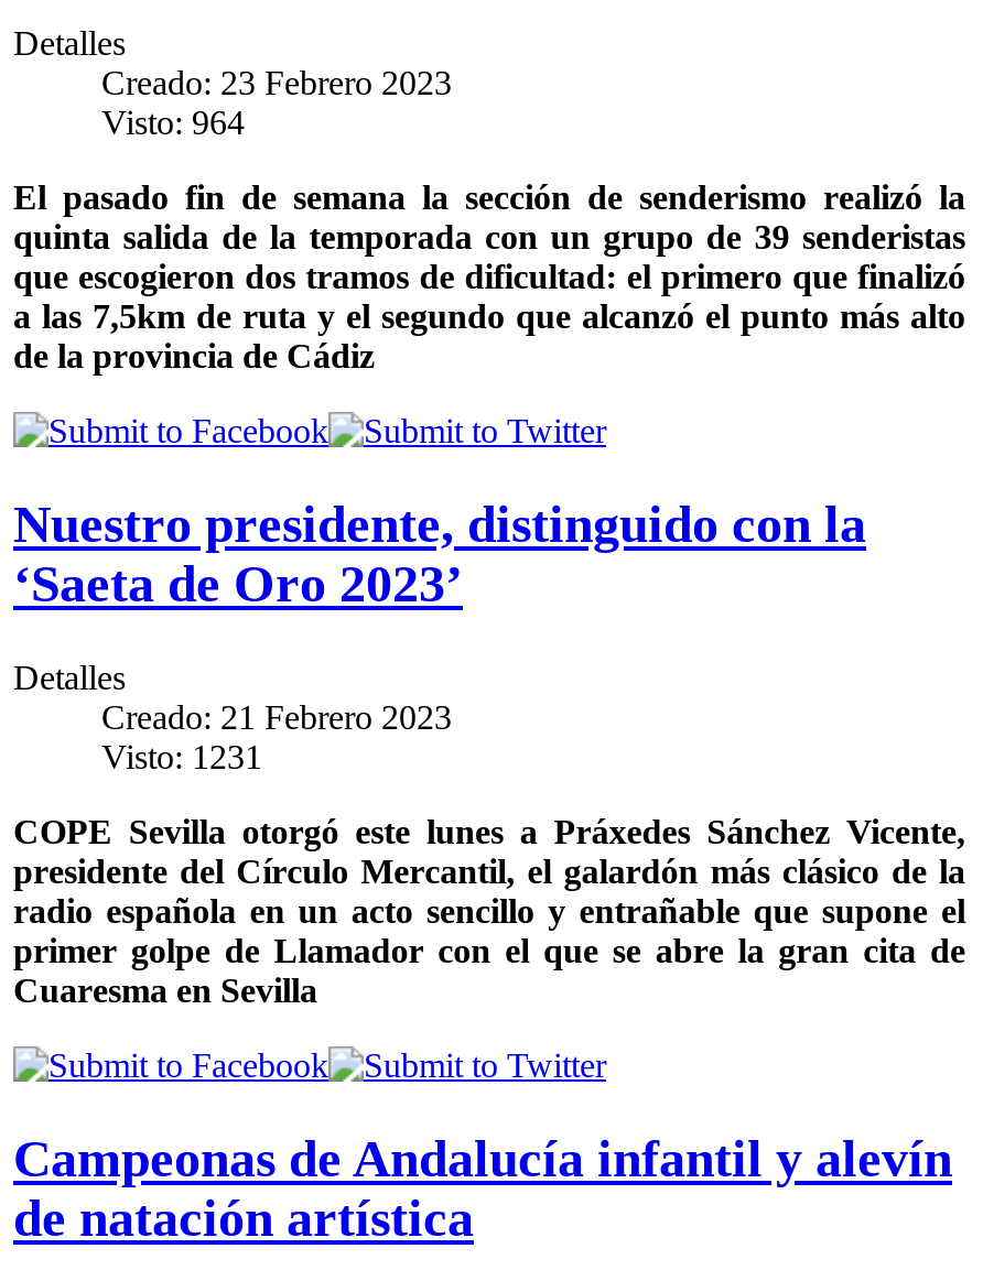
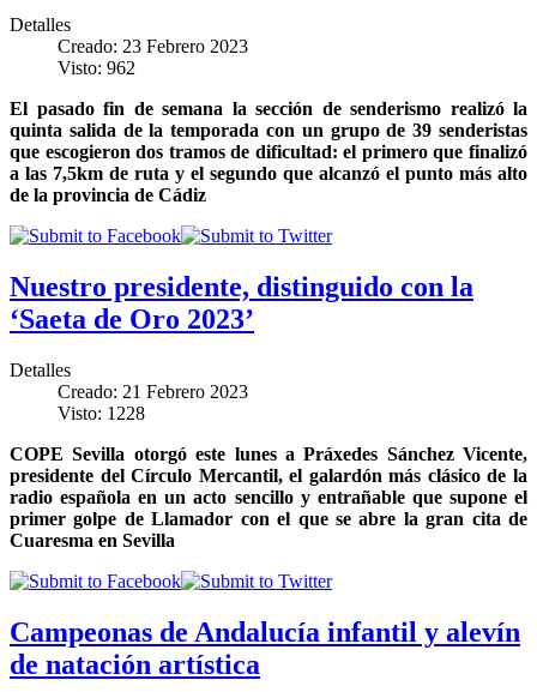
- Visto: 964
+ Visto: 962

- Visto: 1231
+ Visto: 1228
